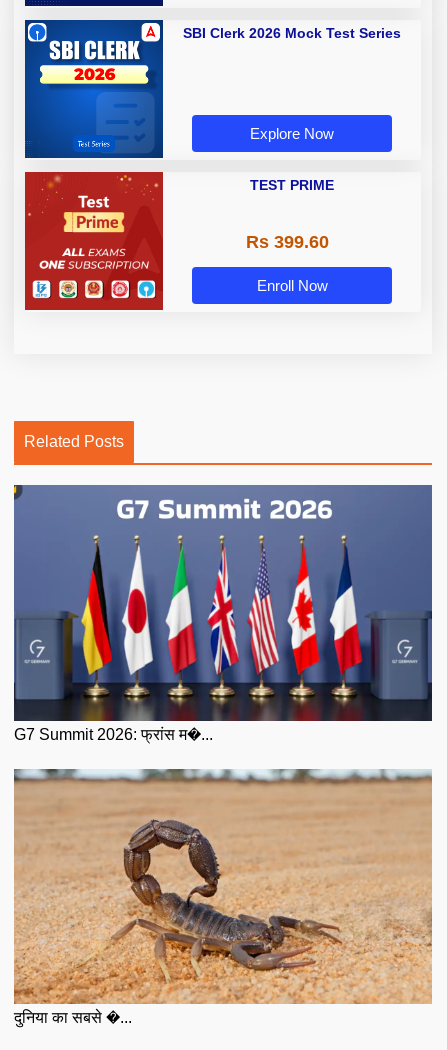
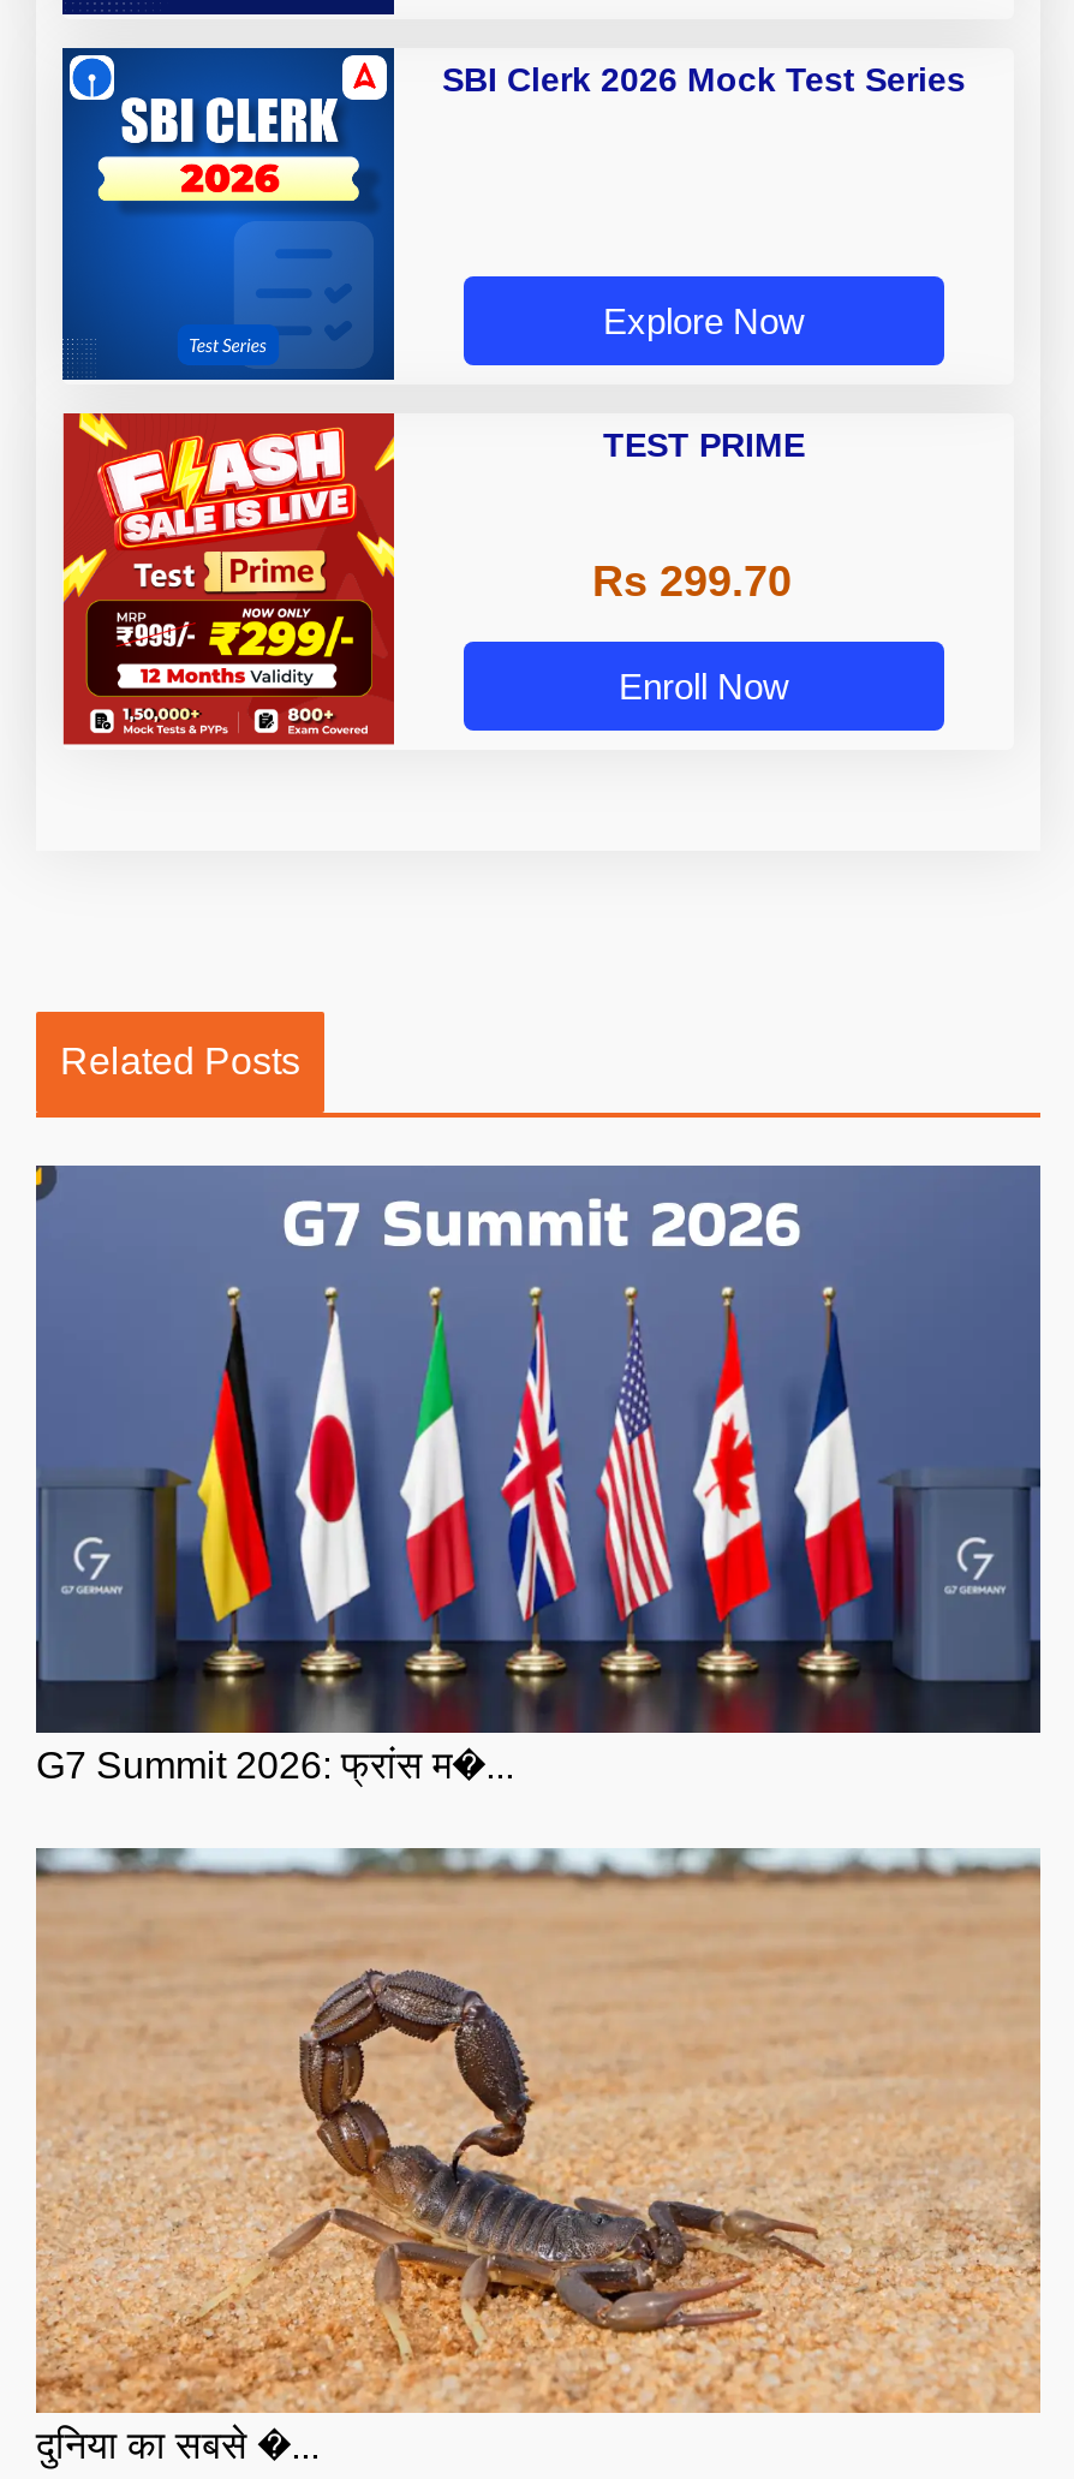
- [image]
+ [image]

- Rs 399.60
+ Rs 299.70
